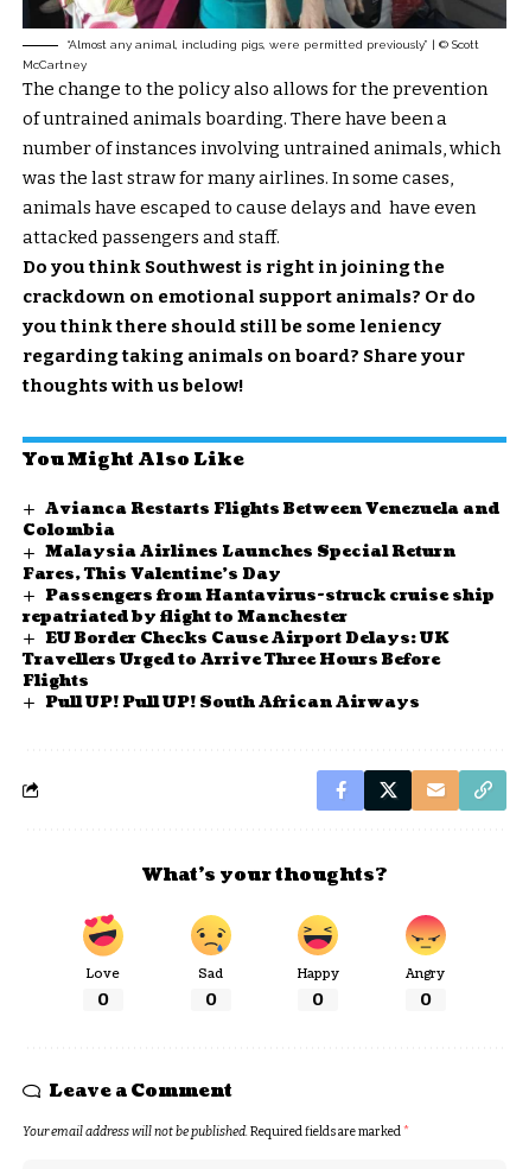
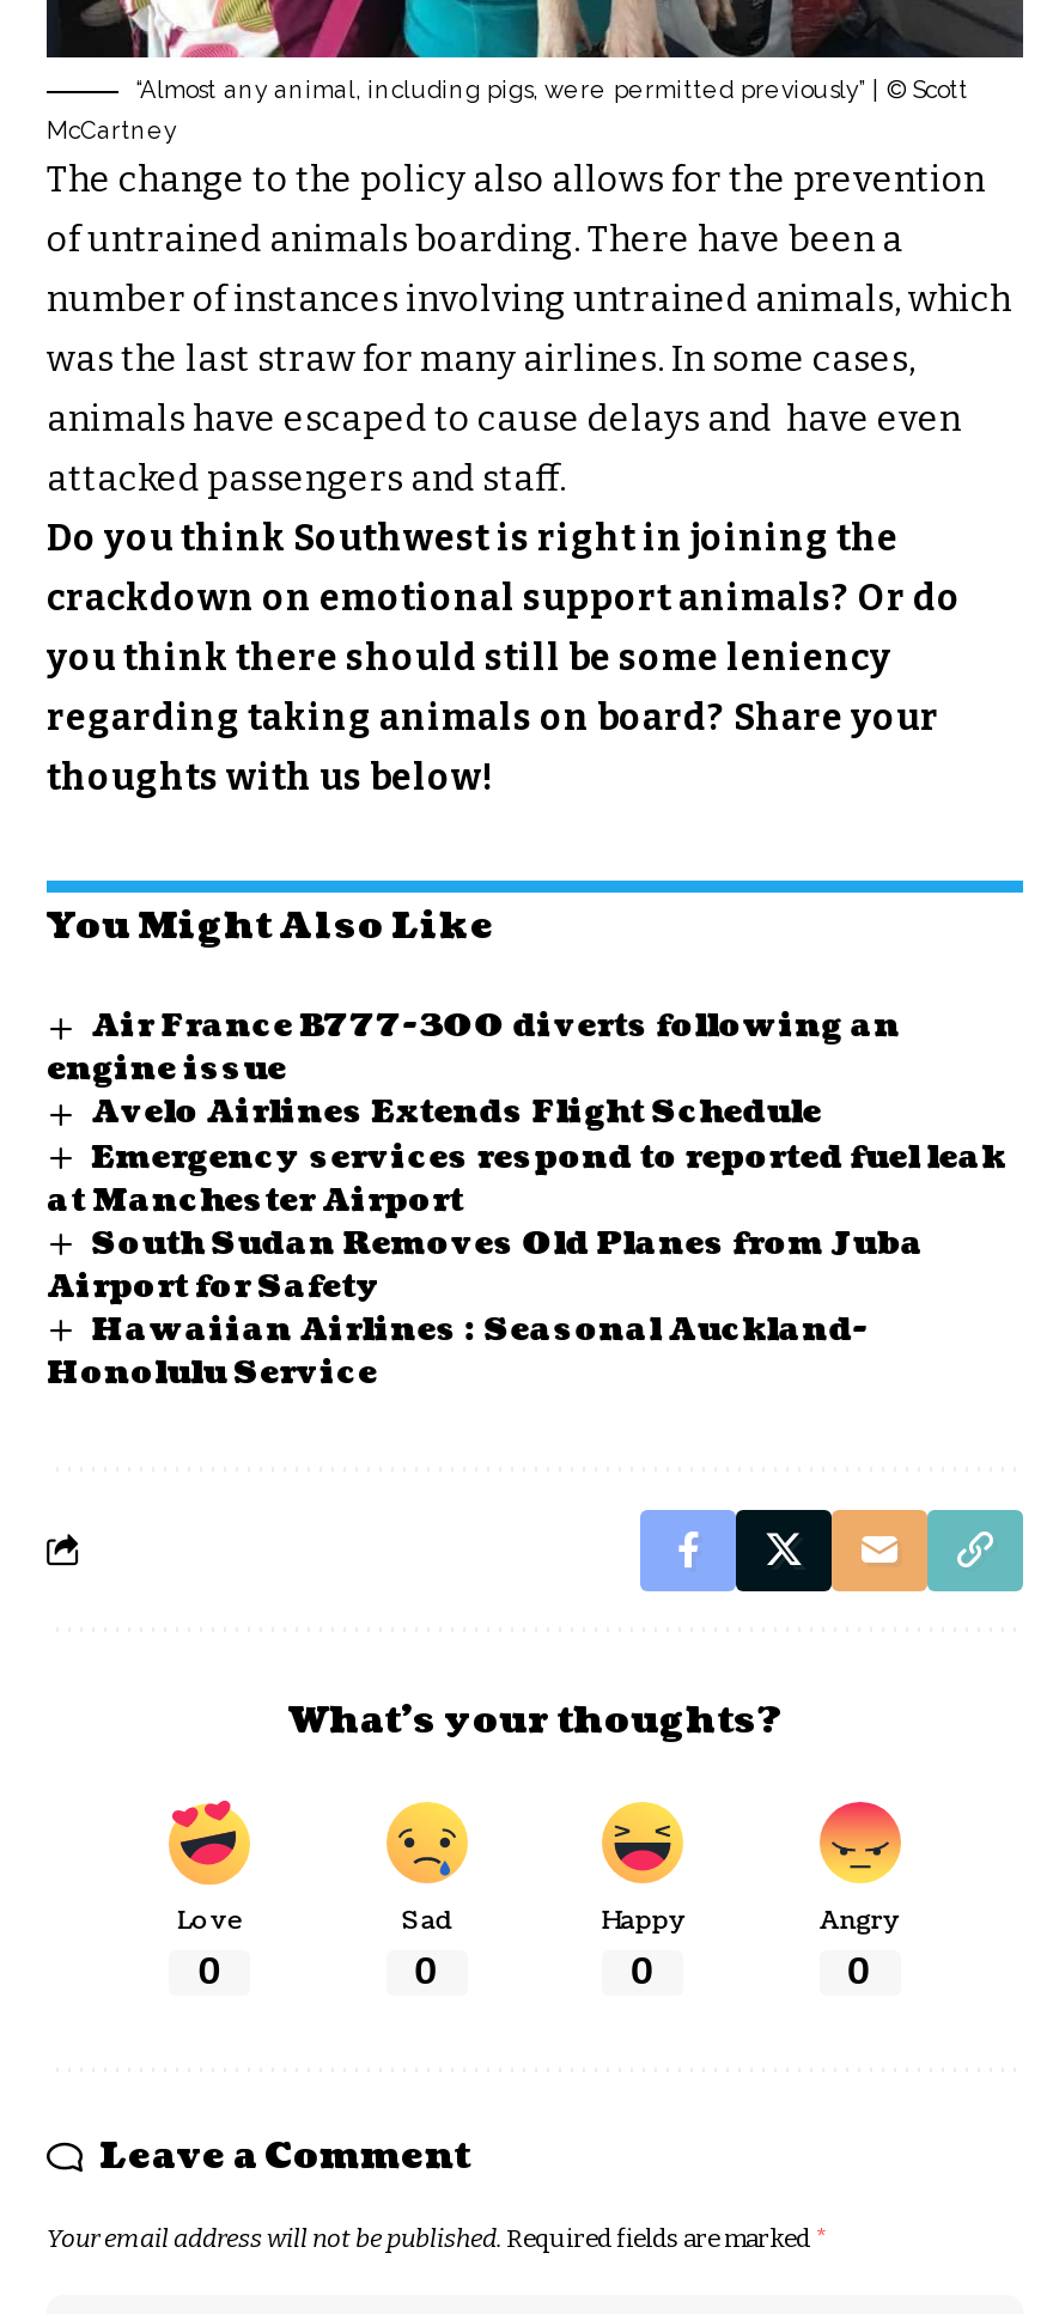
- Avianca Restarts Flights Between Venezuela and
- Colombia
- Malaysia Airlines Launches Special Return
- Fares, This Valentine’s Day
- Passengers from Hantavirus-struck cruise ship
- repatriated by flight to Manchester
- EU Border Checks Cause Airport Delays: UK
- Travellers Urged to Arrive Three Hours Before
- Flights
- Pull UP! Pull UP! South African Airways
+ Air France B777-300 diverts following an
+ engine issue
+ Avelo Airlines Extends Flight Schedule
+ Emergency services respond to reported fuel leak
+ at Manchester Airport
+ South Sudan Removes Old Planes from Juba
+ Airport for Safety
+ Hawaiian Airlines : Seasonal Auckland-
+ Honolulu Service
